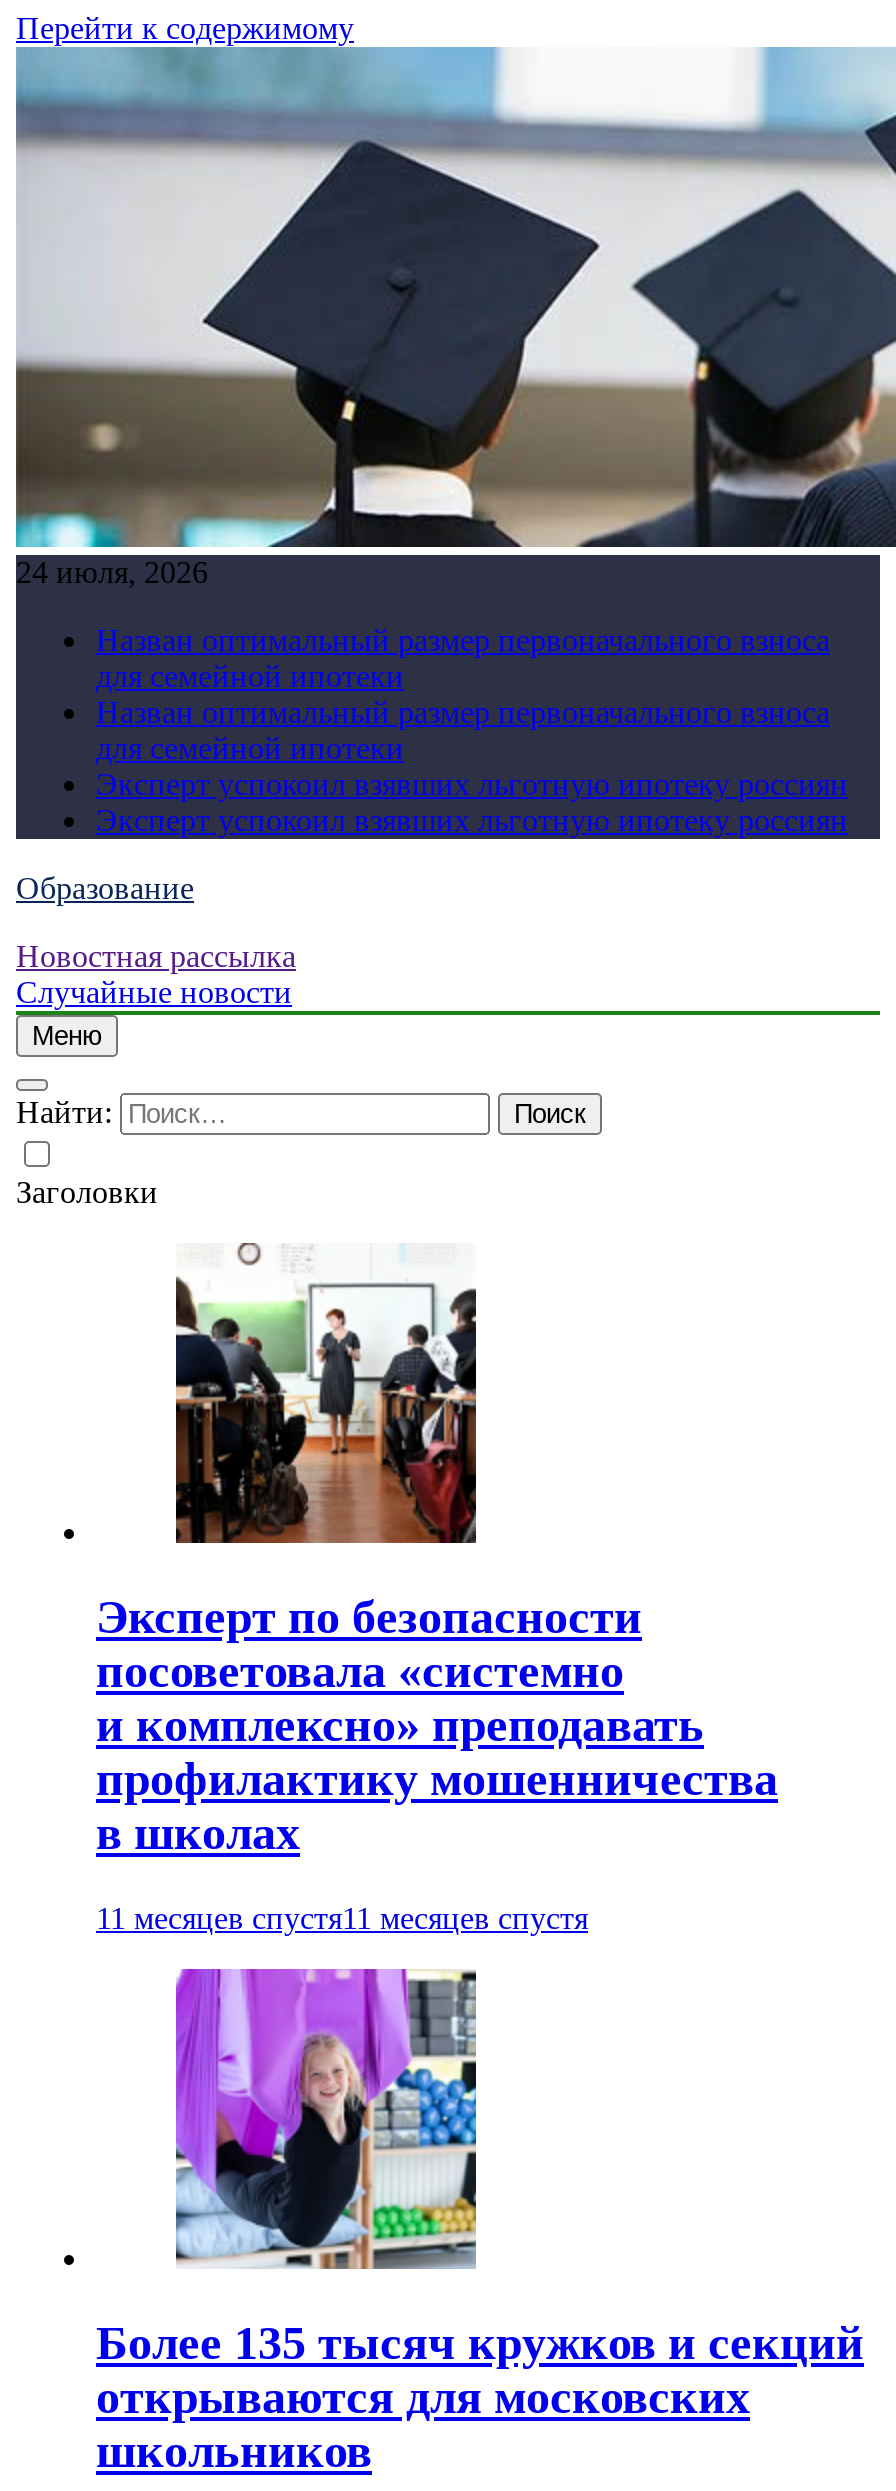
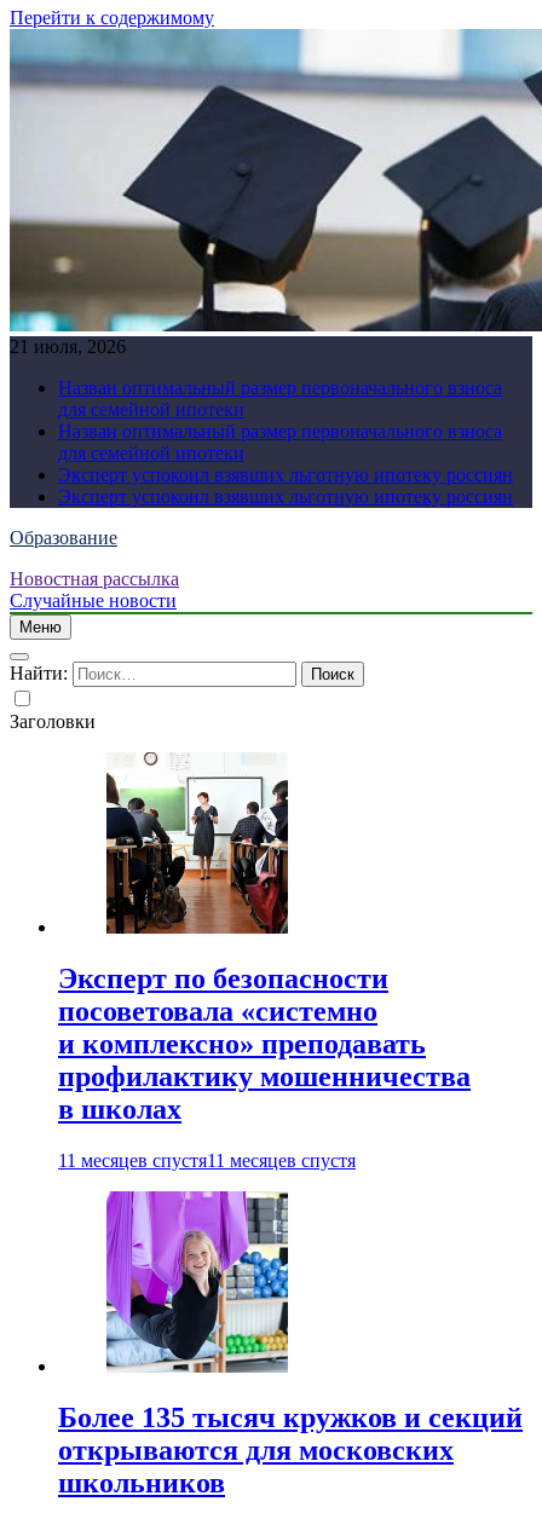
- 24 июля, 2026
+ 21 июля, 2026
